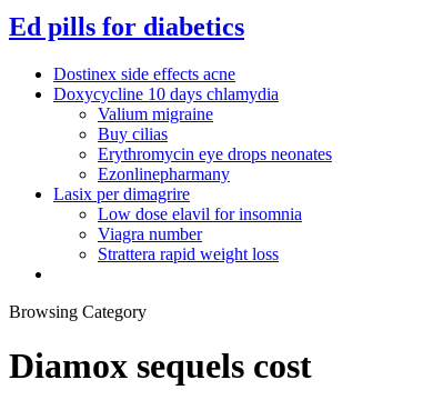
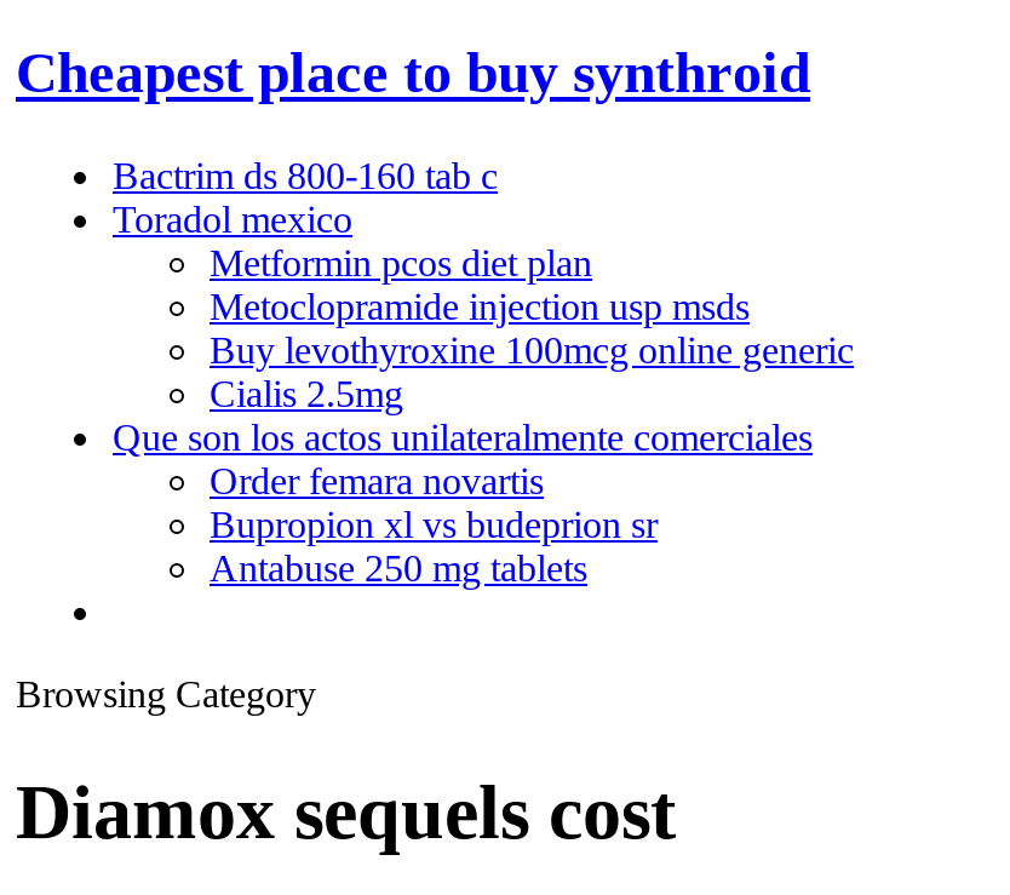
- Ed pills for diabetics
+ Cheapest place to buy synthroid

- Dostinex side effects acne
- Doxycycline 10 days chlamydia
- Valium migraine
- Buy cilias
- Erythromycin eye drops neonates
- Ezonlinepharmany
- Lasix per dimagrire
- Low dose elavil for insomnia
- Viagra number
- Strattera rapid weight loss
+ Bactrim ds 800-160 tab c
+ Toradol mexico
+ Metformin pcos diet plan
+ Metoclopramide injection usp msds
+ Buy levothyroxine 100mcg online generic
+ Cialis 2.5mg
+ Que son los actos unilateralmente comerciales
+ Order femara novartis
+ Bupropion xl vs budeprion sr
+ Antabuse 250 mg tablets
